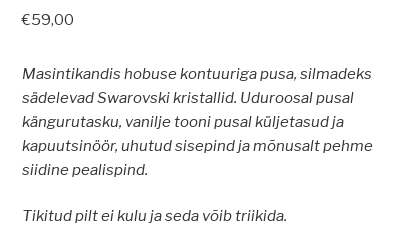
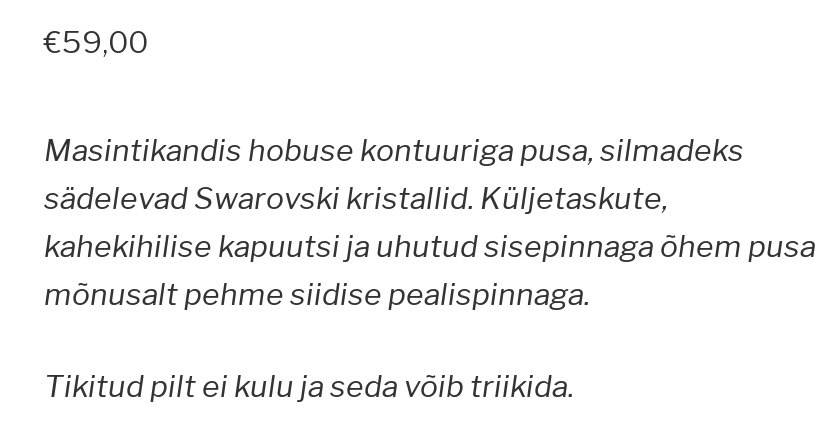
- sädelevad Swarovski kristallid. Uduroosal pusal
- kängurutasku, vanilje tooni pusal küljetasud ja
- kapuutsinöör, uhutud sisepind ja mõnusalt pehme
- siidine pealispind.
+ sädelevad Swarovski kristallid. Küljetaskute,
+ kahekihilise kapuutsi ja uhutud sisepinnaga õhem pusa
+ mõnusalt pehme siidise pealispinnaga.
